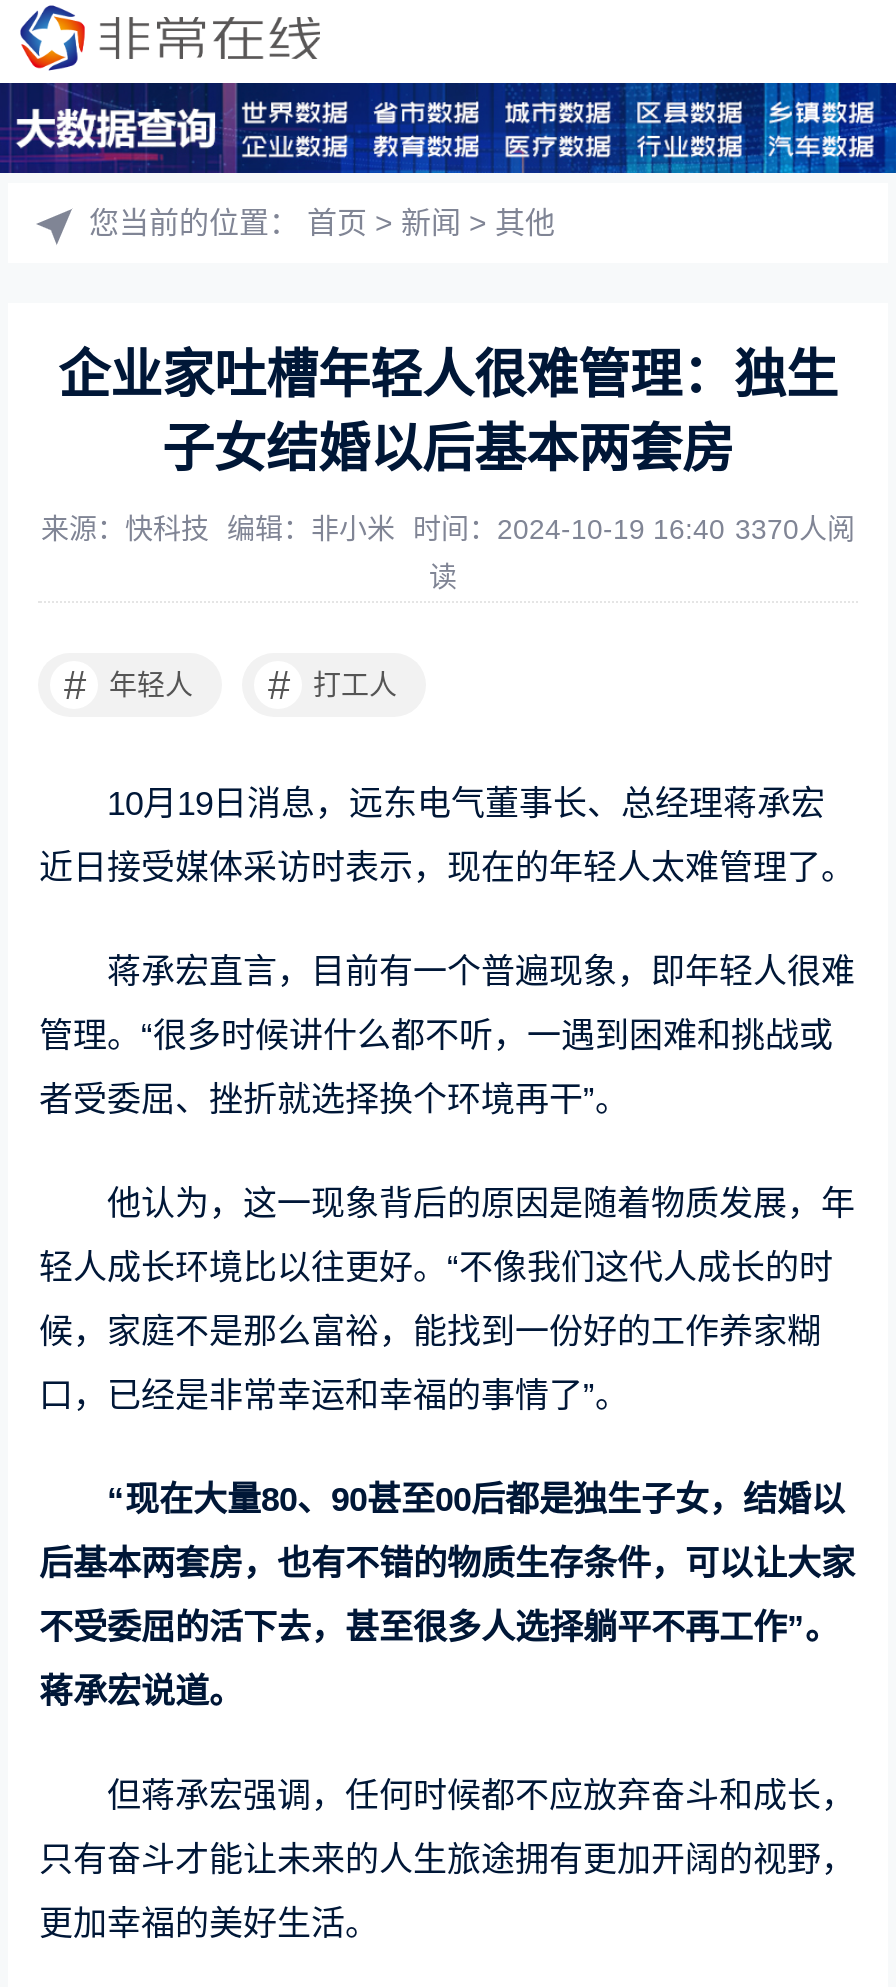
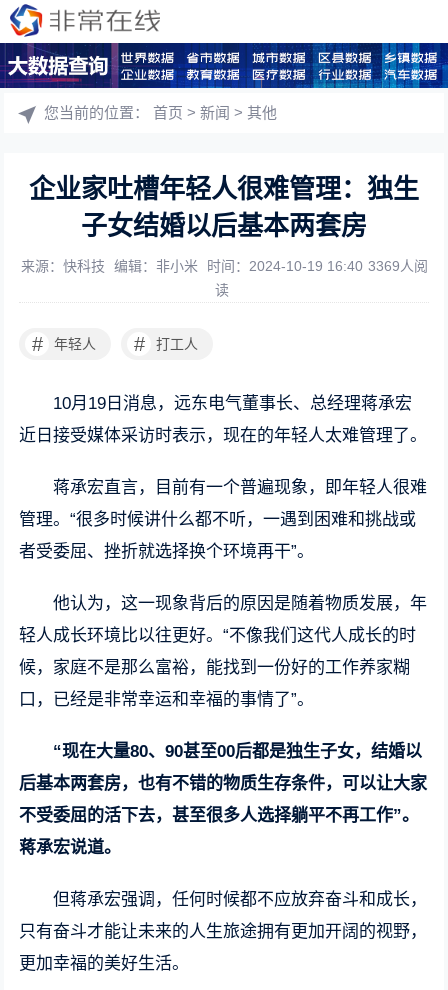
- 来源：快科技 编辑：非小米 时间：2024-10-19 16:40 3370人阅
+ 来源：快科技 编辑：非小米 时间：2024-10-19 16:40 3369人阅
